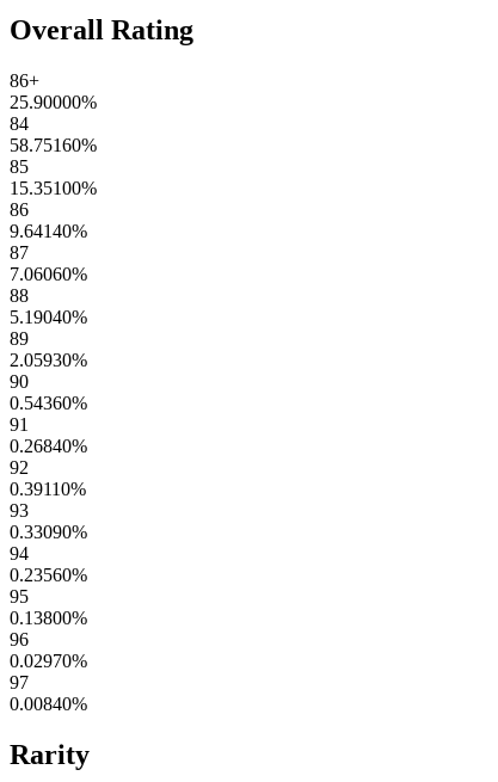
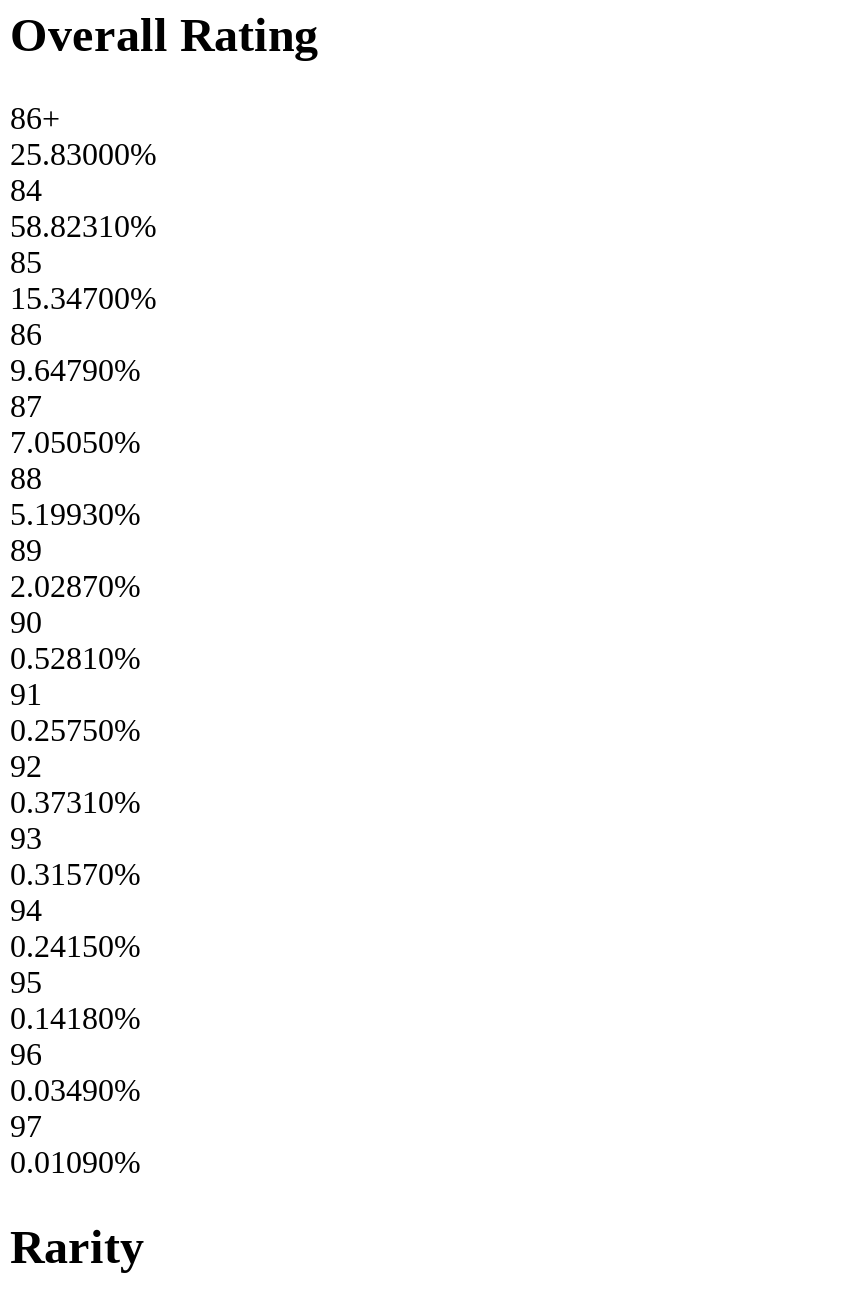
- 25.90000%
+ 25.83000%

- 58.75160%
+ 58.82310%

- 15.35100%
+ 15.34700%

- 9.64140%
+ 9.64790%

- 7.06060%
+ 7.05050%

- 5.19040%
+ 5.19930%

- 2.05930%
+ 2.02870%

- 0.54360%
+ 0.52810%

- 0.26840%
+ 0.25750%

- 0.39110%
+ 0.37310%

- 0.33090%
+ 0.31570%

- 0.23560%
+ 0.24150%

- 0.13800%
+ 0.14180%

- 0.02970%
+ 0.03490%

- 0.00840%
+ 0.01090%
